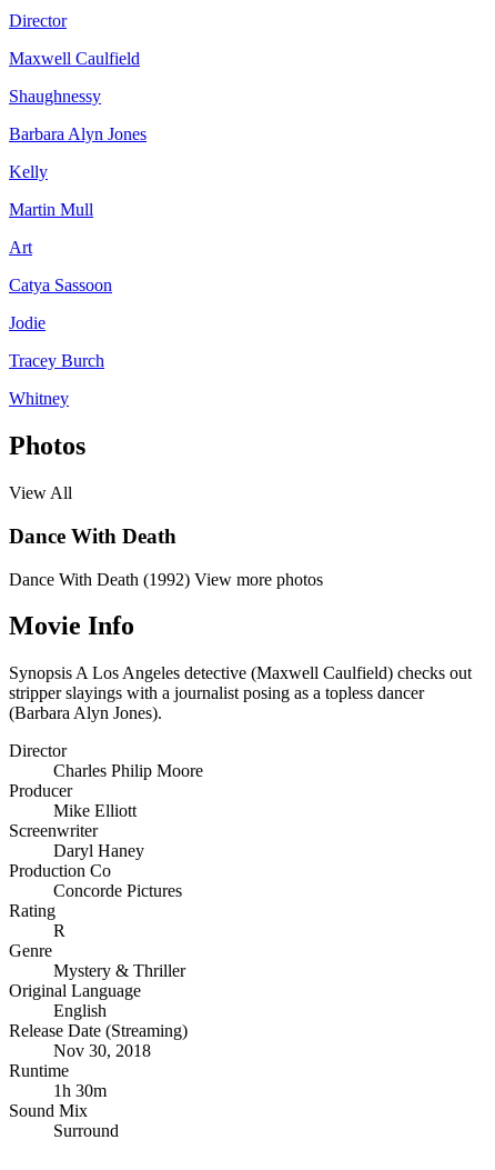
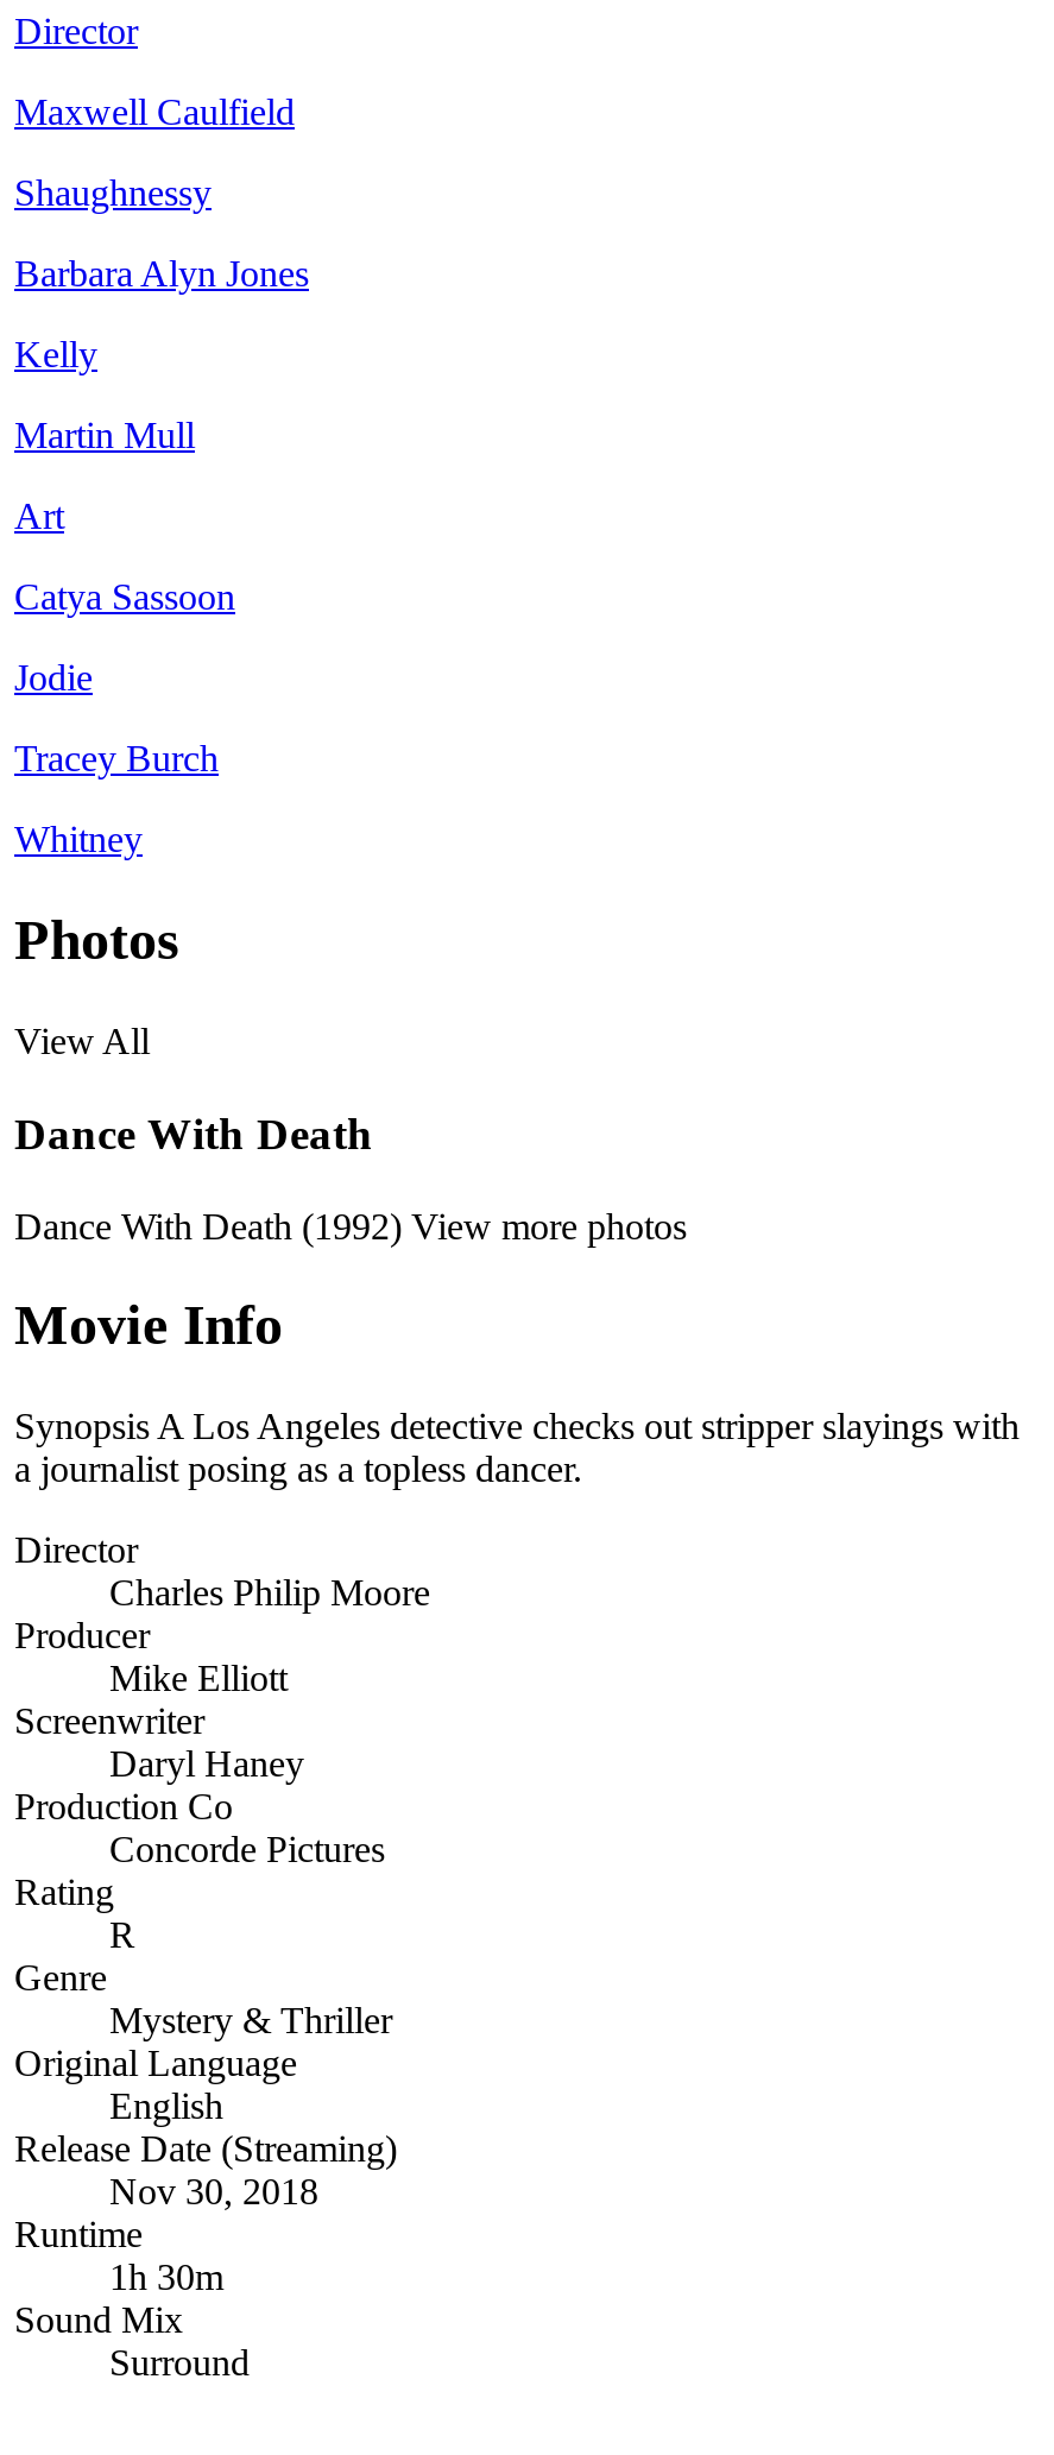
- Synopsis A Los Angeles detective (Maxwell Caulfield) checks out
- stripper slayings with a journalist posing as a topless dancer
- (Barbara Alyn Jones).
+ Synopsis A Los Angeles detective checks out stripper slayings with
+ a journalist posing as a topless dancer.
